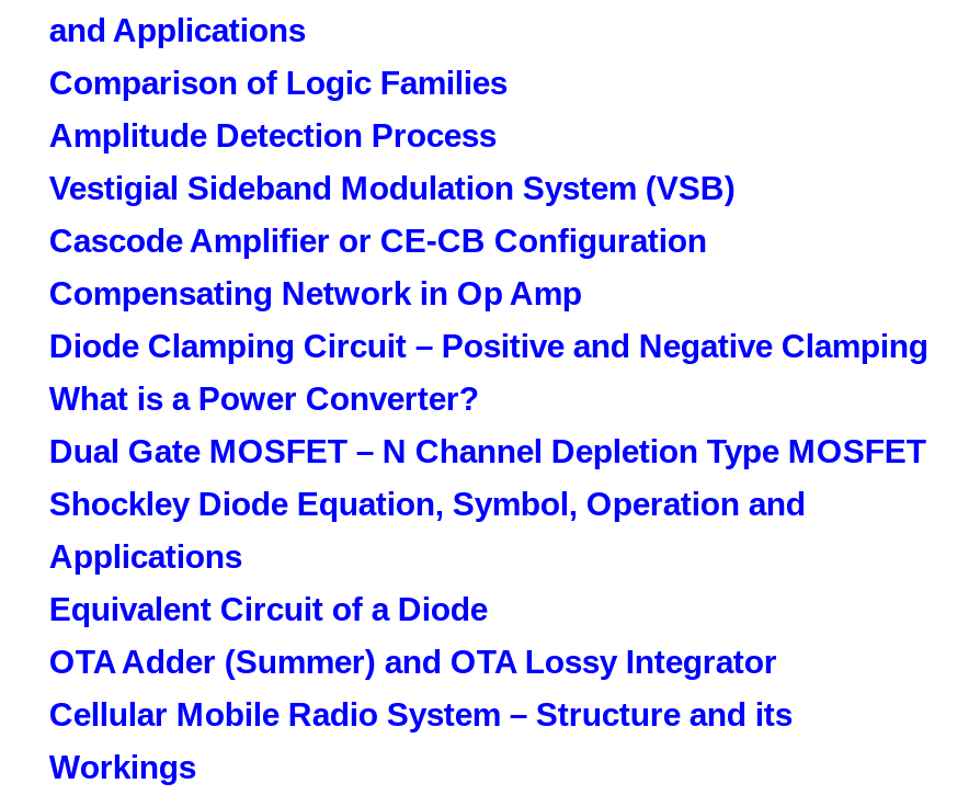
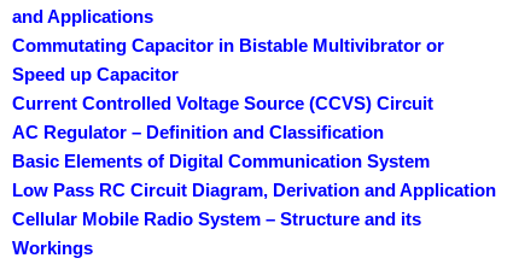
- Comparison of Logic Families
- Amplitude Detection Process
- Vestigial Sideband Modulation System (VSB)
- Cascode Amplifier or CE-CB Configuration
- Compensating Network in Op Amp
- Diode Clamping Circuit – Positive and Negative Clamping
- What is a Power Converter?
- Dual Gate MOSFET – N Channel Depletion Type MOSFET
- Shockley Diode Equation, Symbol, Operation and
- Applications
- Equivalent Circuit of a Diode
- OTA Adder (Summer) and OTA Lossy Integrator
+ Commutating Capacitor in Bistable Multivibrator or
+ Speed up Capacitor
+ Current Controlled Voltage Source (CCVS) Circuit
+ AC Regulator – Definition and Classification
+ Basic Elements of Digital Communication System
+ Low Pass RC Circuit Diagram, Derivation and Application
